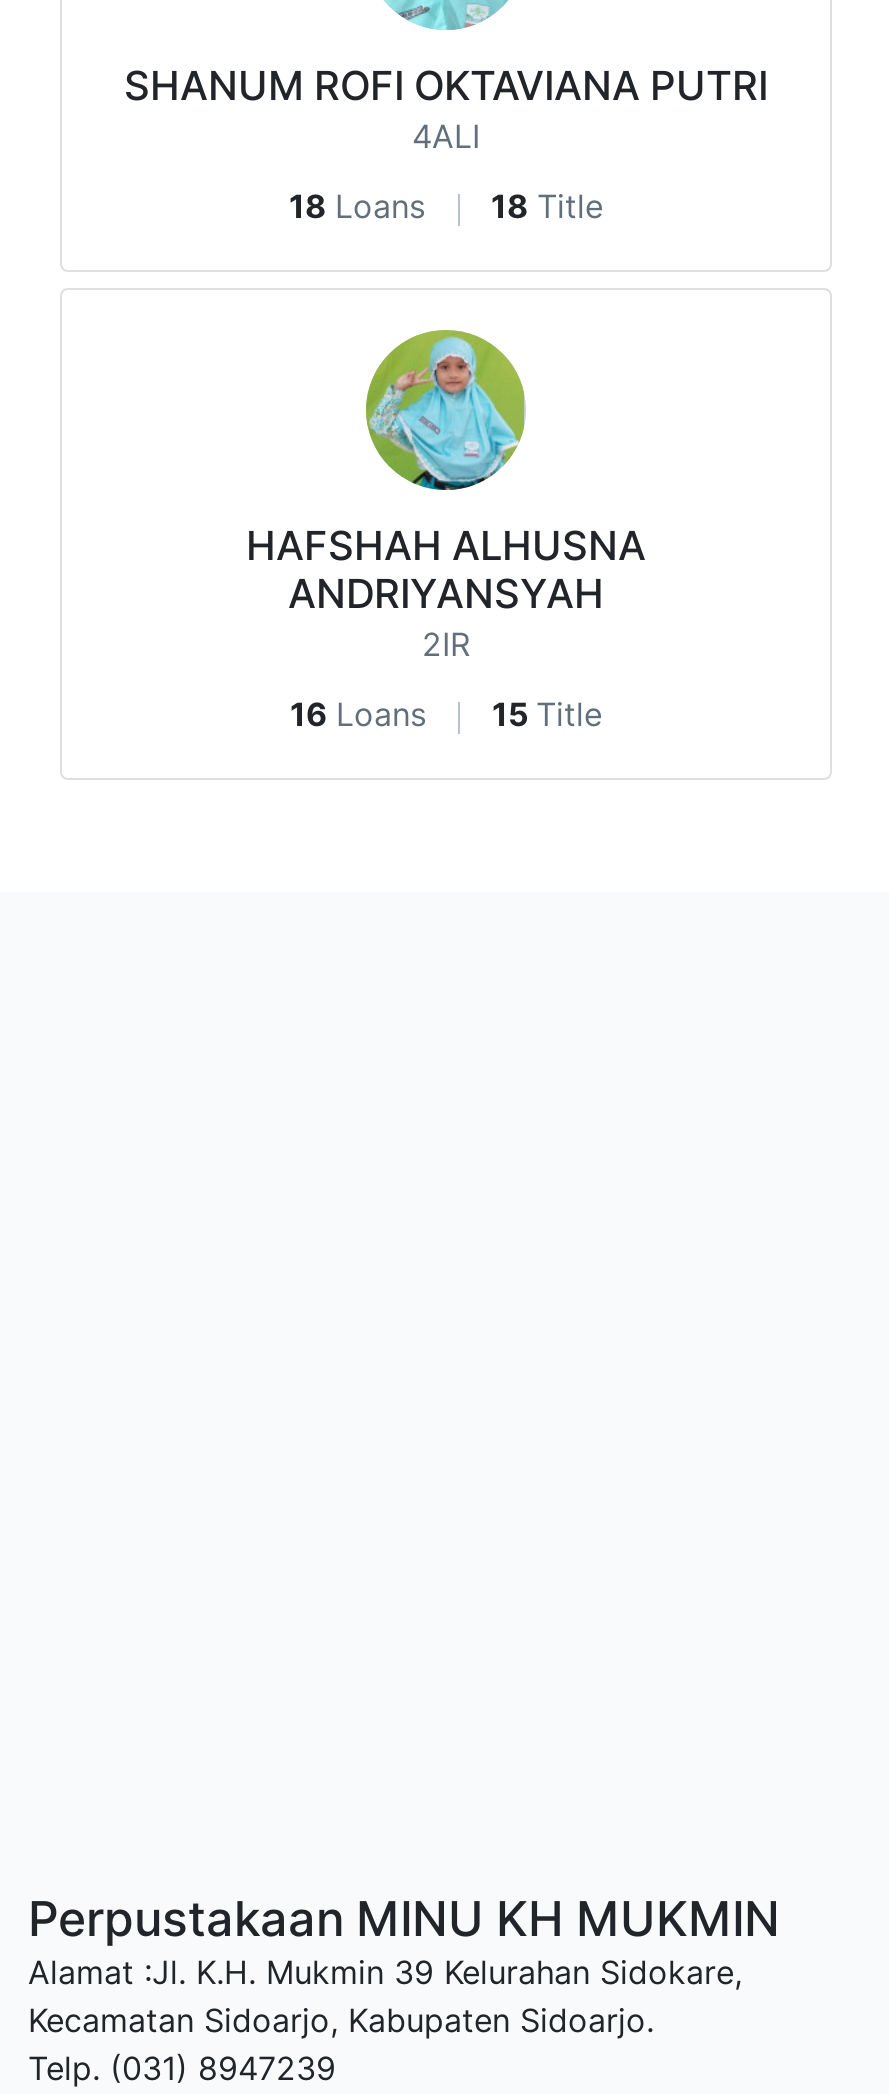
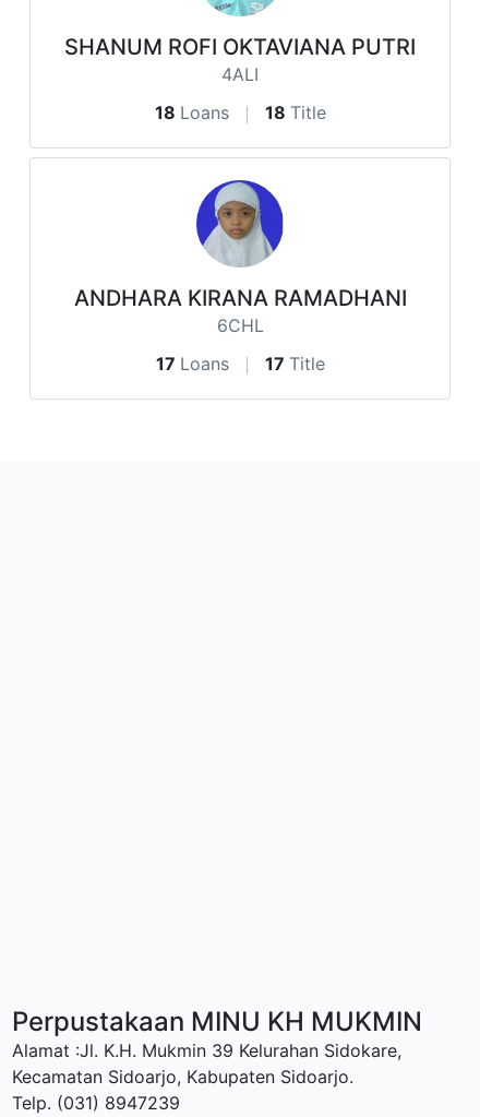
- [image]
- HAFSHAH ALHUSNA
- ANDRIYANSYAH
- 2IR
+ [image]
+ ANDHARA KIRANA RAMADHANI
+ 6CHL

- 16 Loans
- 15 Title
+ 17 Loans
+ 17 Title
